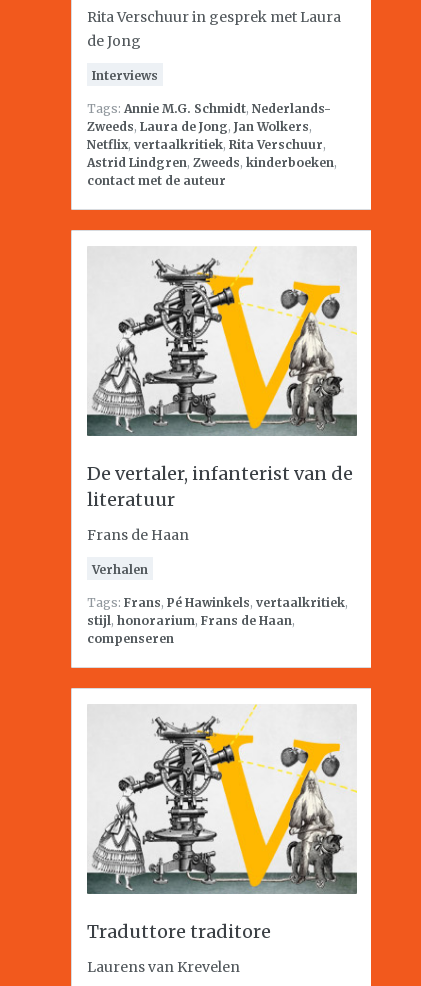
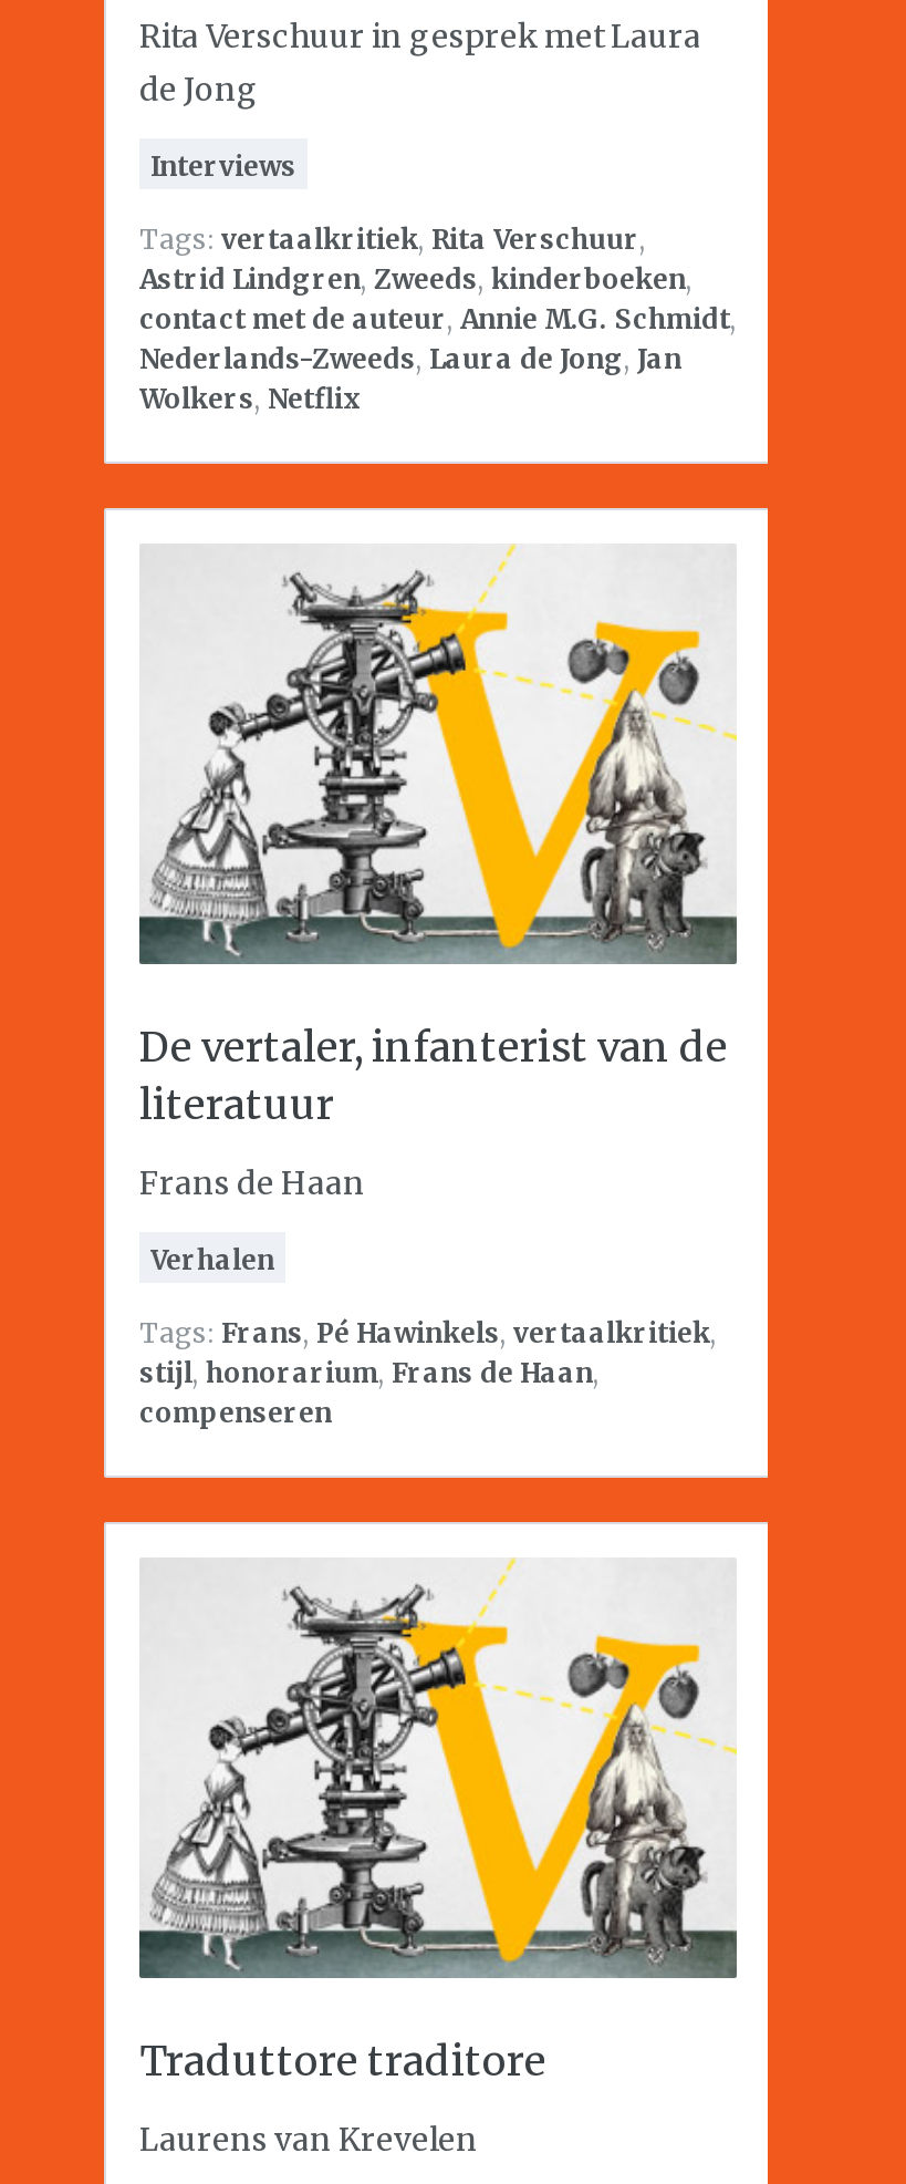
- Tags: Annie M.G. Schmidt, Nederlands-
- Zweeds, Laura de Jong, Jan Wolkers,
- Netflix, vertaalkritiek, Rita Verschuur,
+ Tags: vertaalkritiek, Rita Verschuur,

moved up: Astrid Lindgren, Zweeds, kinderboeken,

- contact met de auteur
+ contact met de auteur, Annie M.G. Schmidt,
+ Nederlands-Zweeds, Laura de Jong, Jan
+ Wolkers, Netflix
